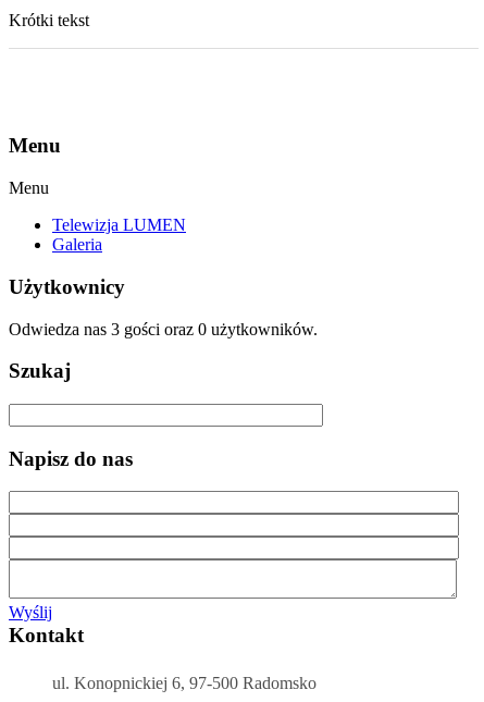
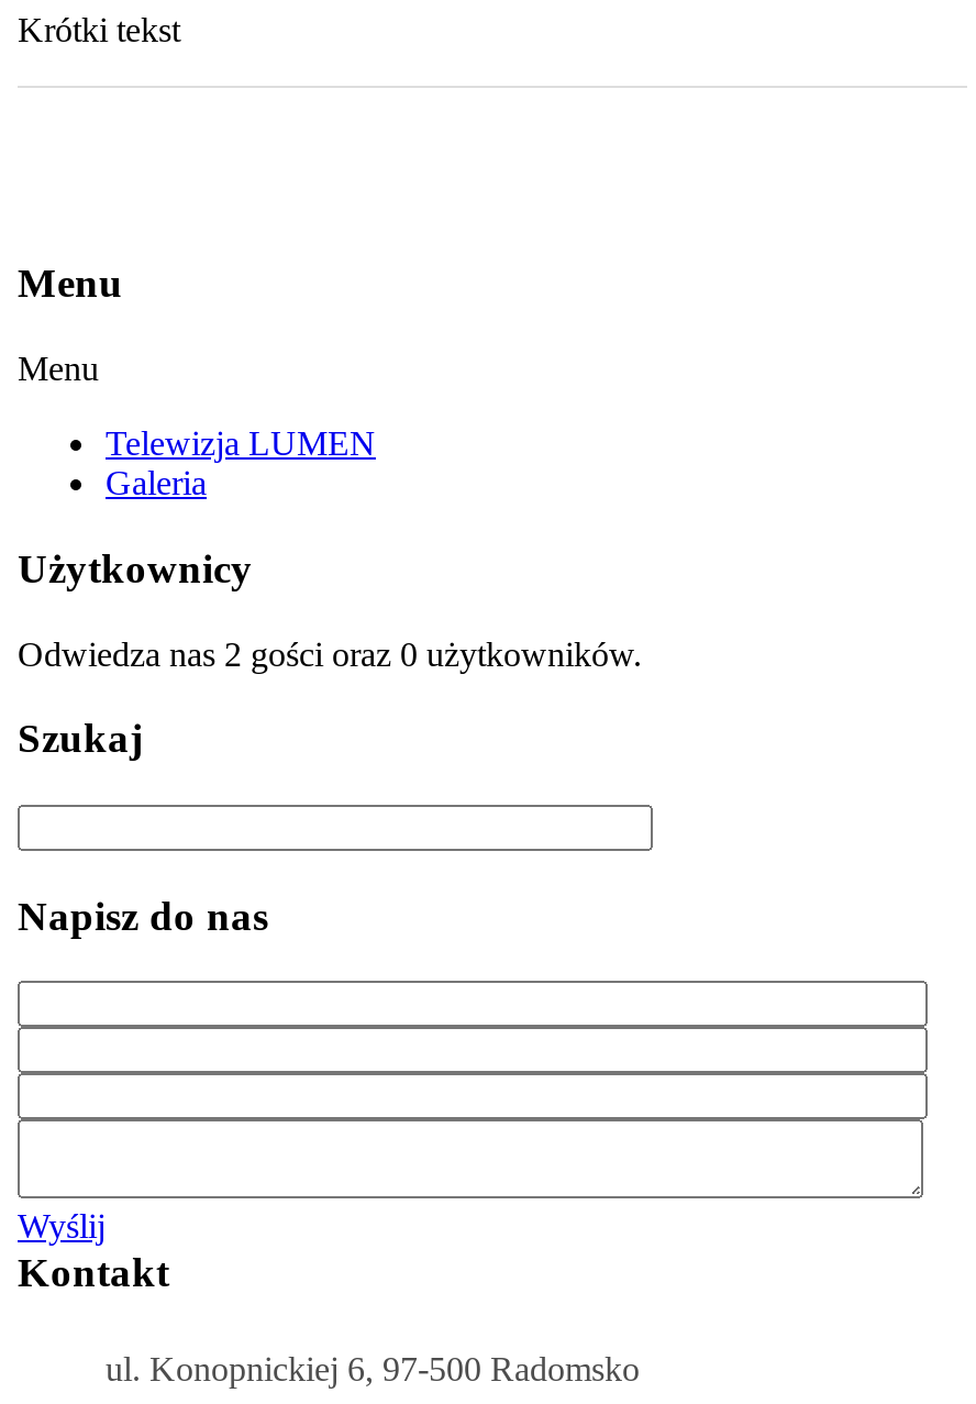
- Odwiedza nas 3 gości oraz 0 użytkowników.
+ Odwiedza nas 2 gości oraz 0 użytkowników.
